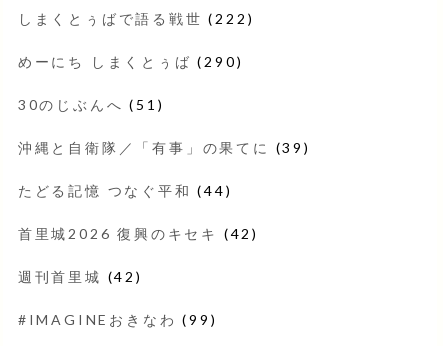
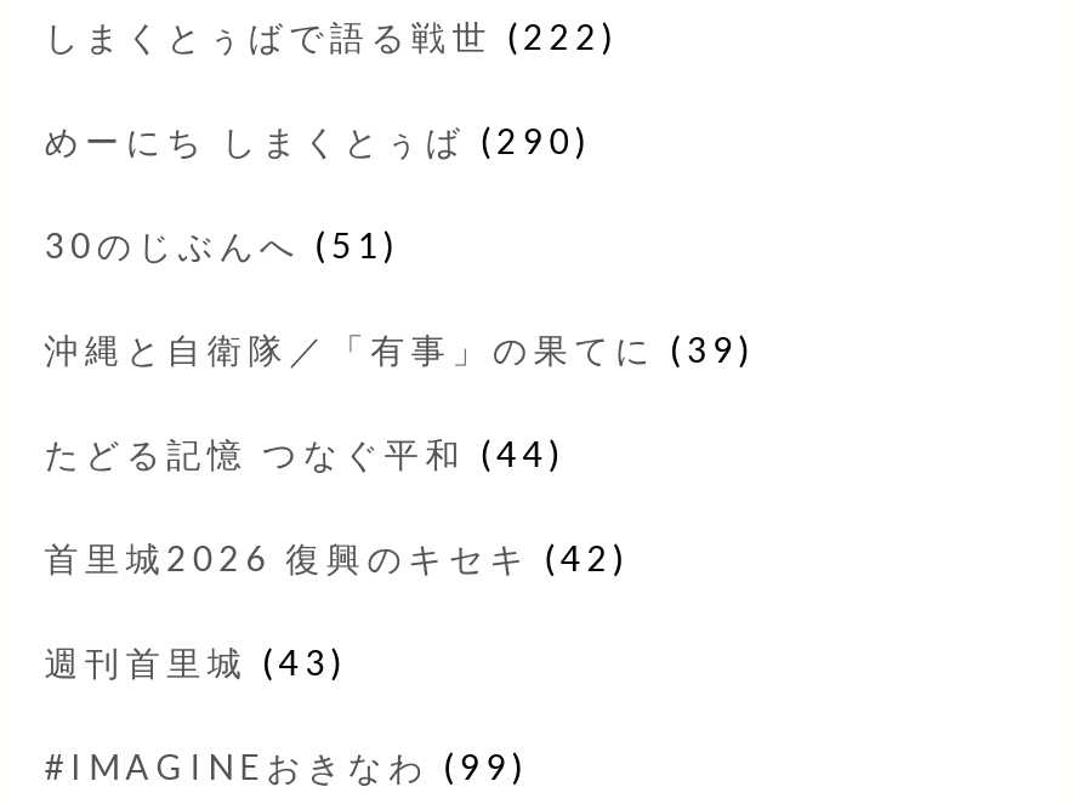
- 週刊首里城(42)
+ 週刊首里城(43)
